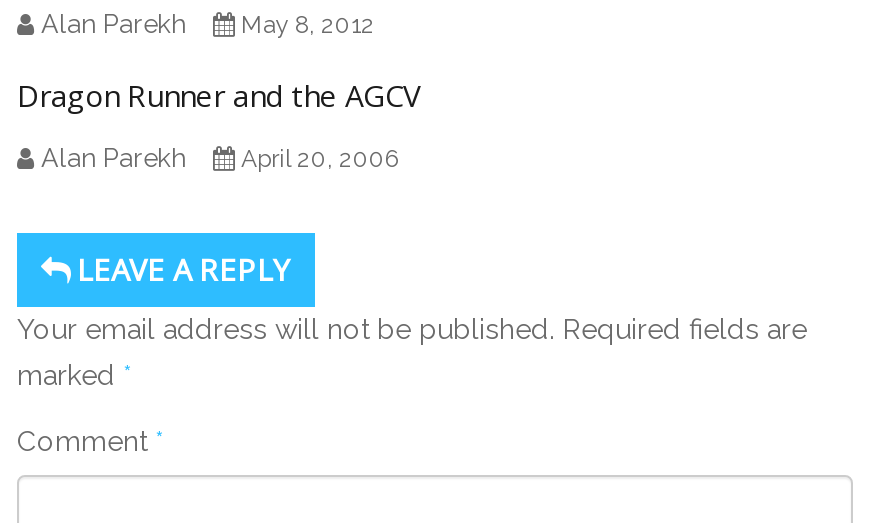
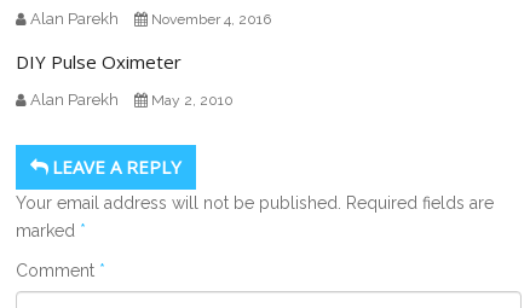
- Alan Parekh May 8, 2012
+ Alan Parekh November 4, 2016

- Dragon Runner and the AGCV
+ DIY Pulse Oximeter

- Alan Parekh April 20, 2006
+ Alan Parekh May 2, 2010
